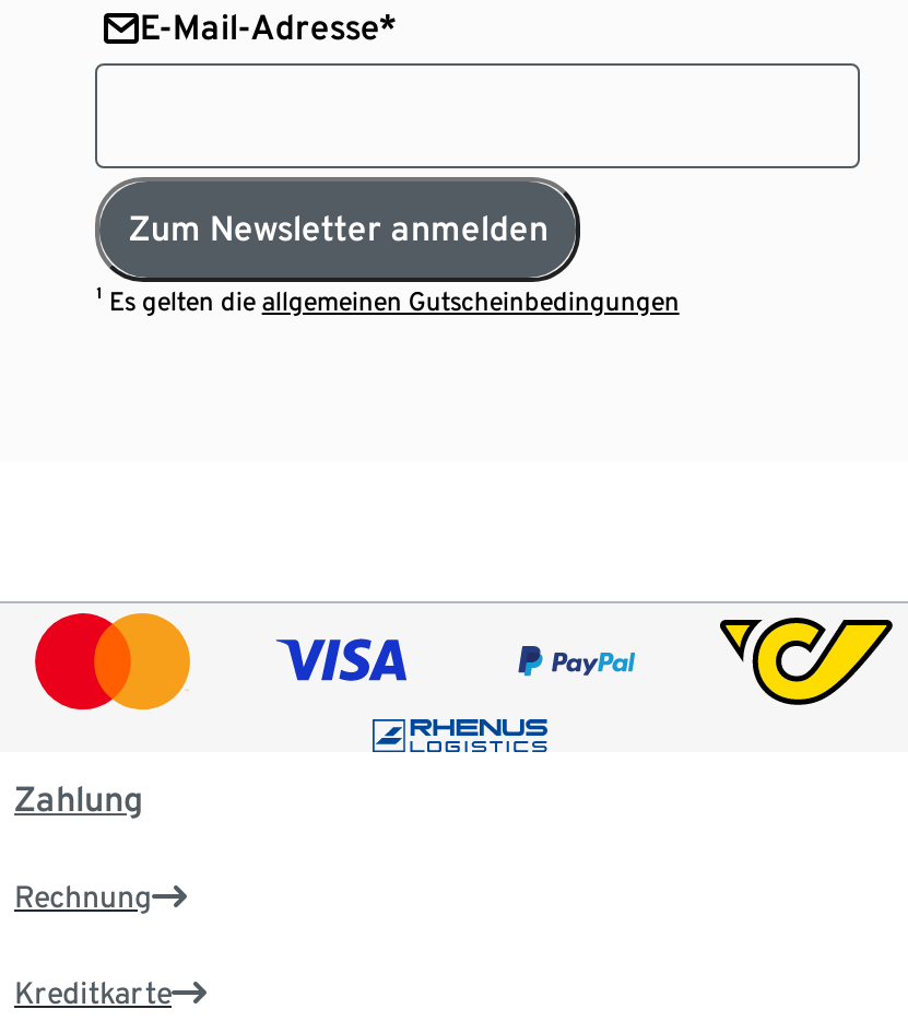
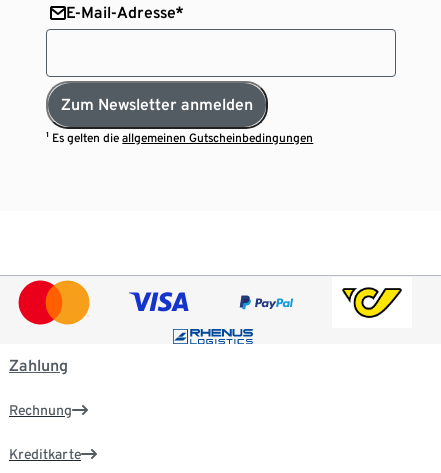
- [image]
+ [image]
